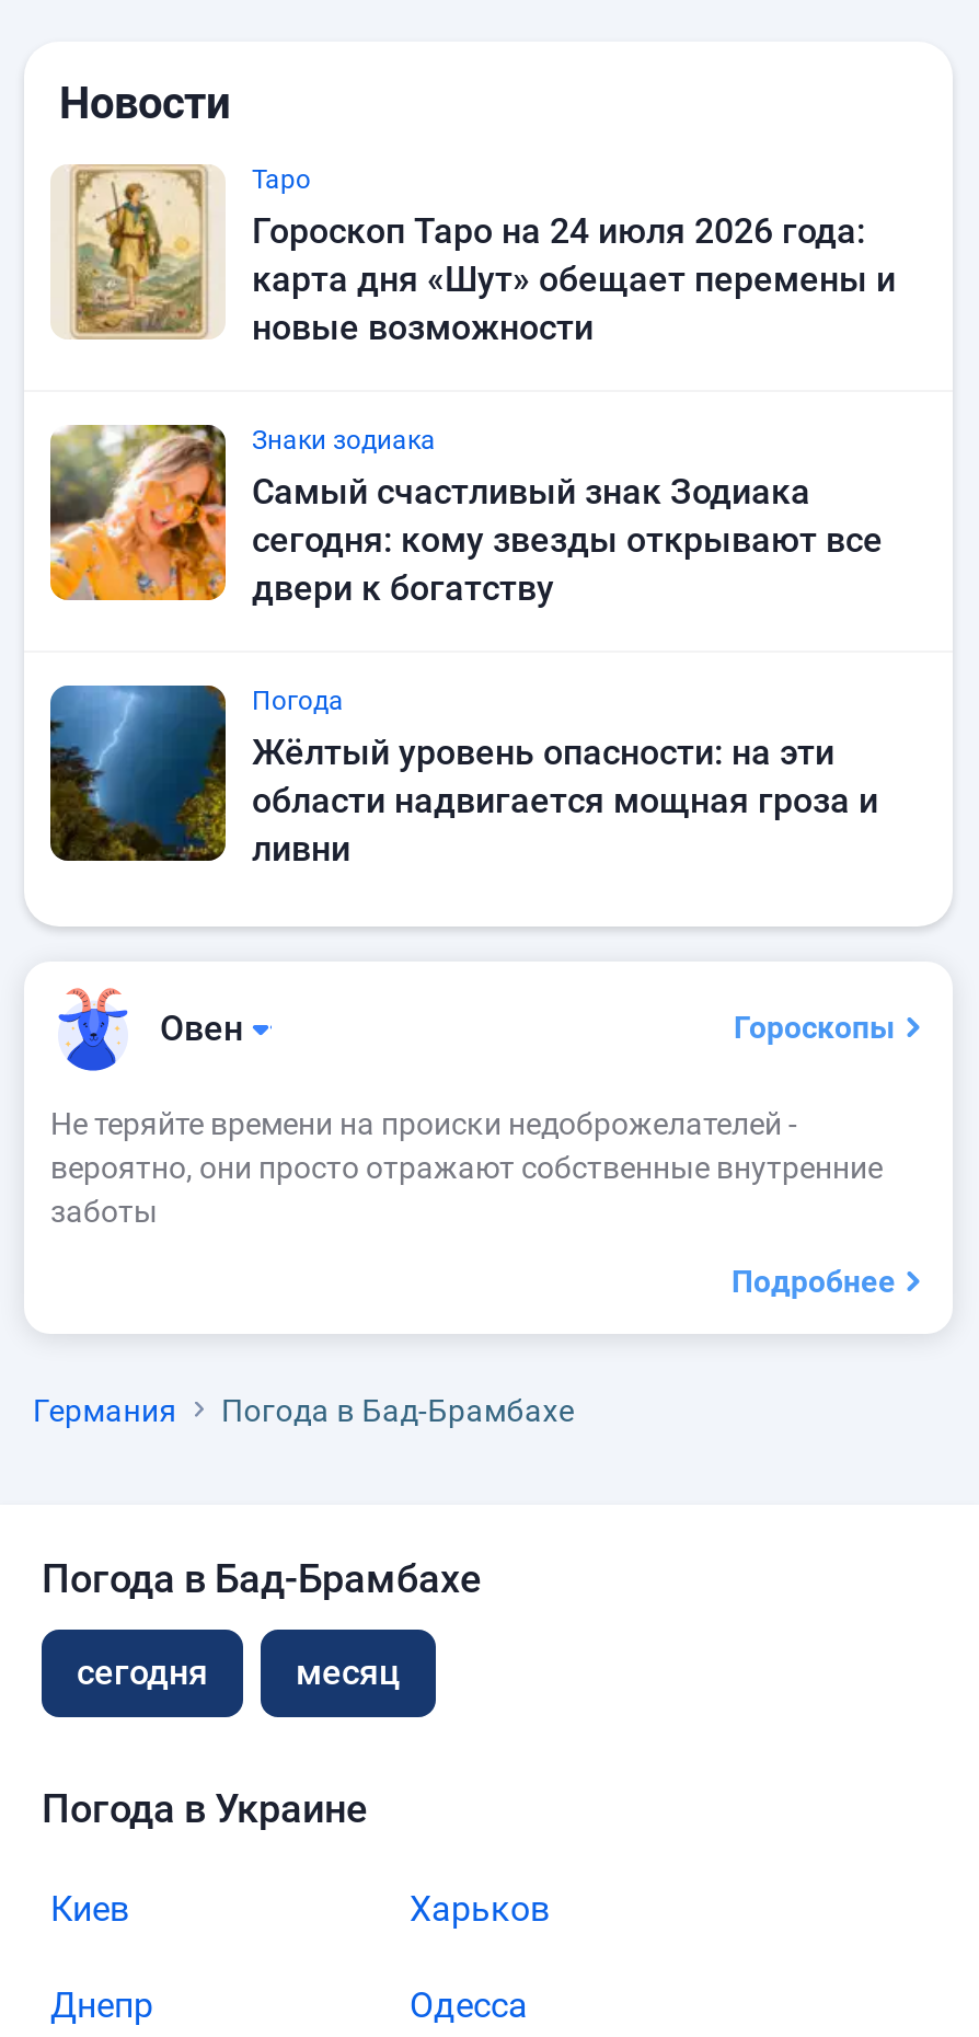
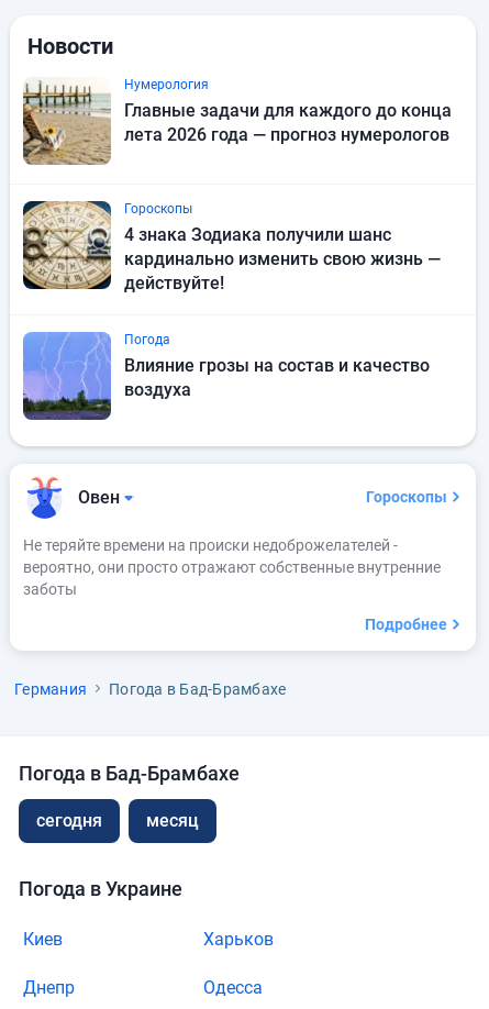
- [image]
- Таро
- Гороскоп Таро на 24 июля 2026 года:
- карта дня «Шут» обещает перемены и
- новые возможности
+ [image]
+ Нумерология
+ Главные задачи для каждого до конца
+ лета 2026 года — прогноз нумерологов

- [image]
- Знаки зодиака
- Самый счастливый знак Зодиака
- сегодня: кому звезды открывают все
- двери к богатству
+ [image]
+ Гороскопы
+ 4 знака Зодиака получили шанс
+ кардинально изменить свою жизнь —
+ действуйте!

- [image]
- Жёлтый уровень опасности: на эти
- области надвигается мощная гроза и
- ливни
+ [image]
+ Влияние грозы на состав и качество
+ воздуха
